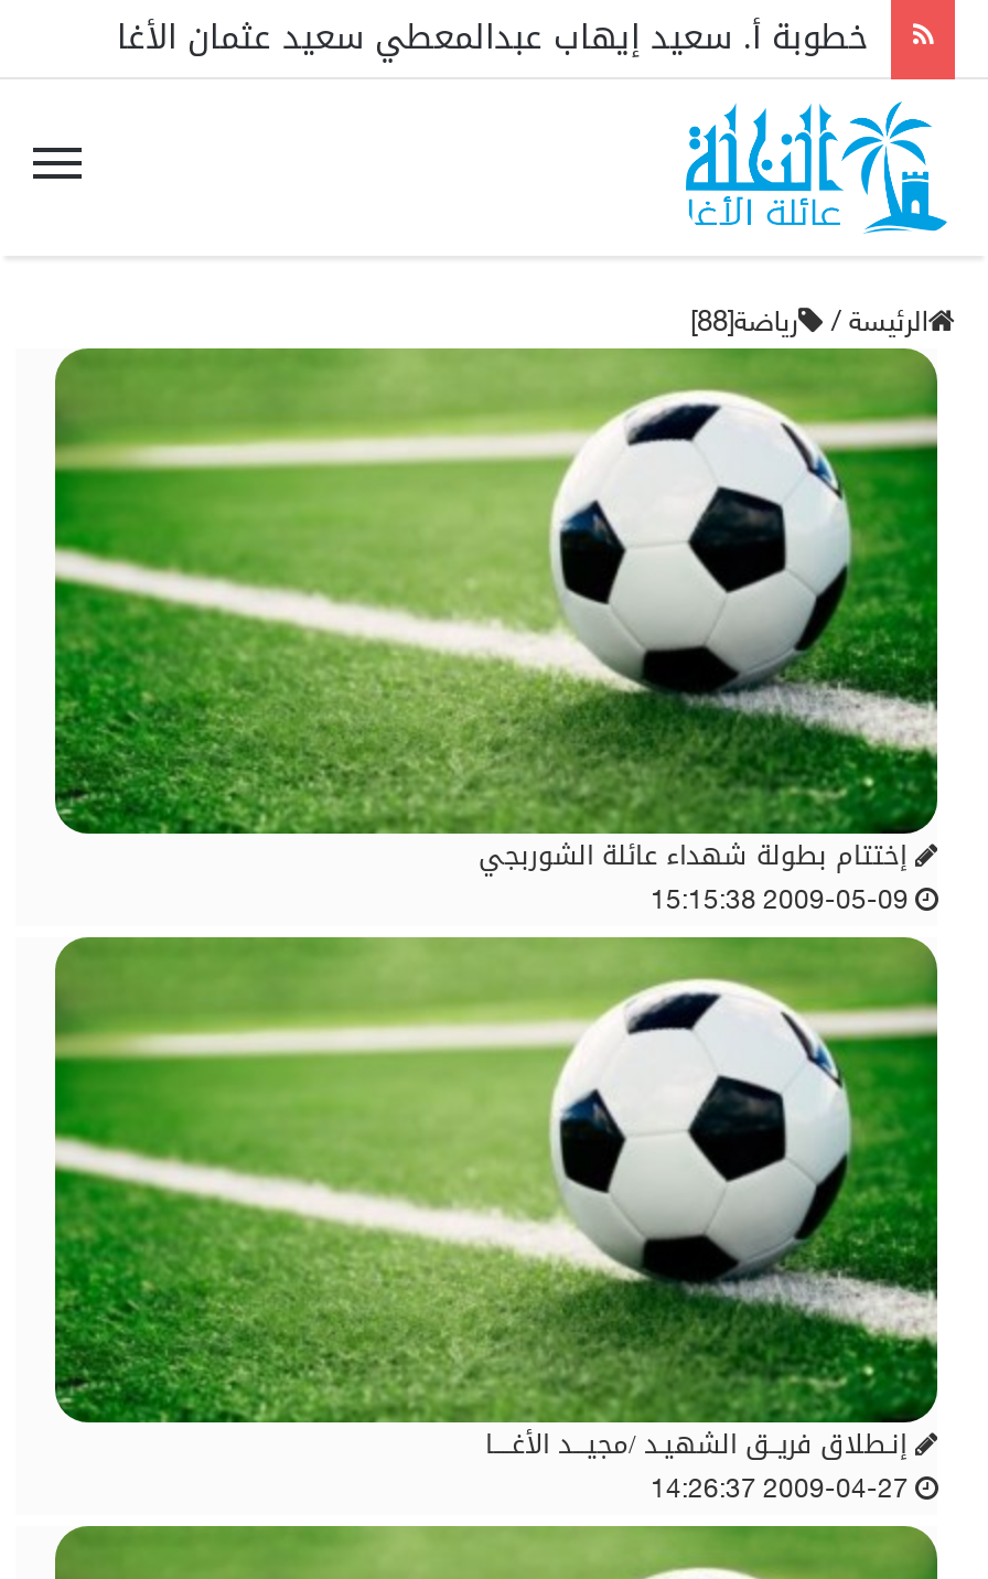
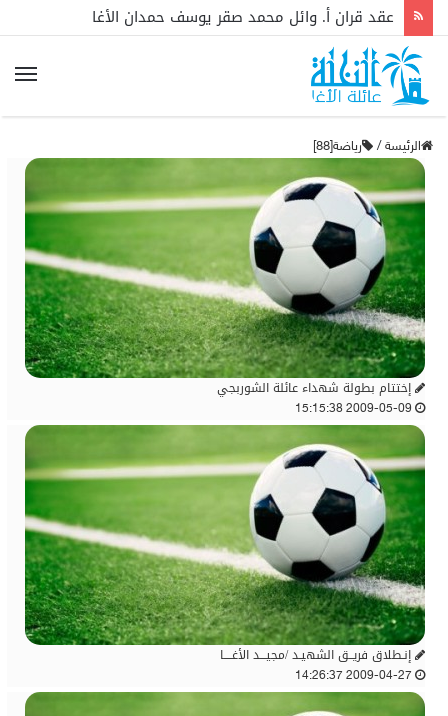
- خطوبة أ. سعيد إيهاب عبدالمعطي سعيد عثمان الأغا
+ عقد قران أ. وائل محمد صقر يوسف حمدان الأغا
